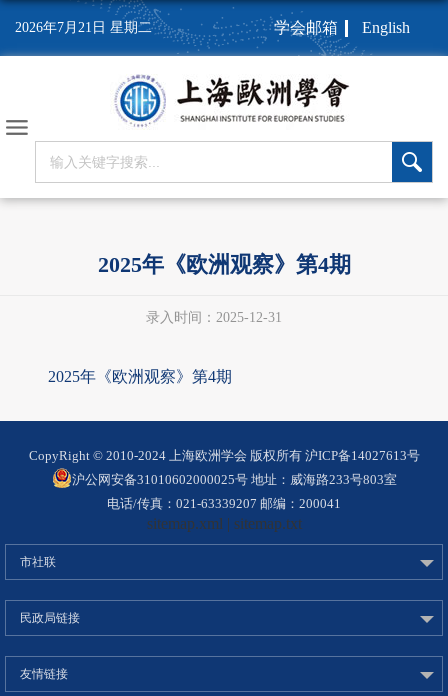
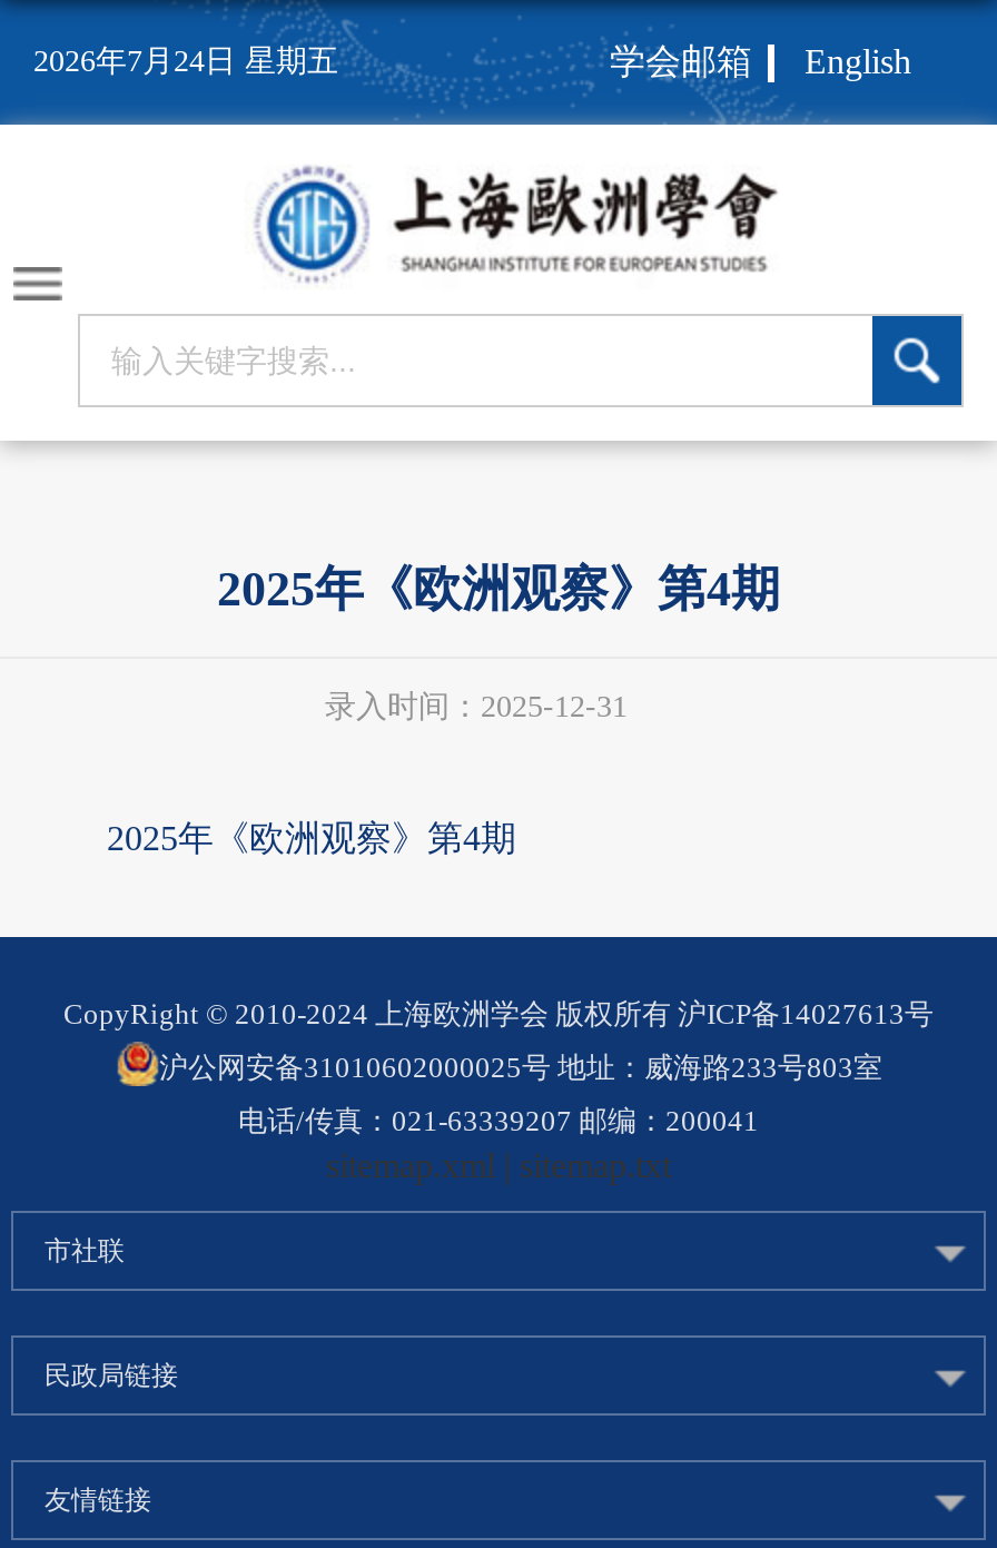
- 2026年7月21日 星期二
+ 2026年7月24日 星期五
